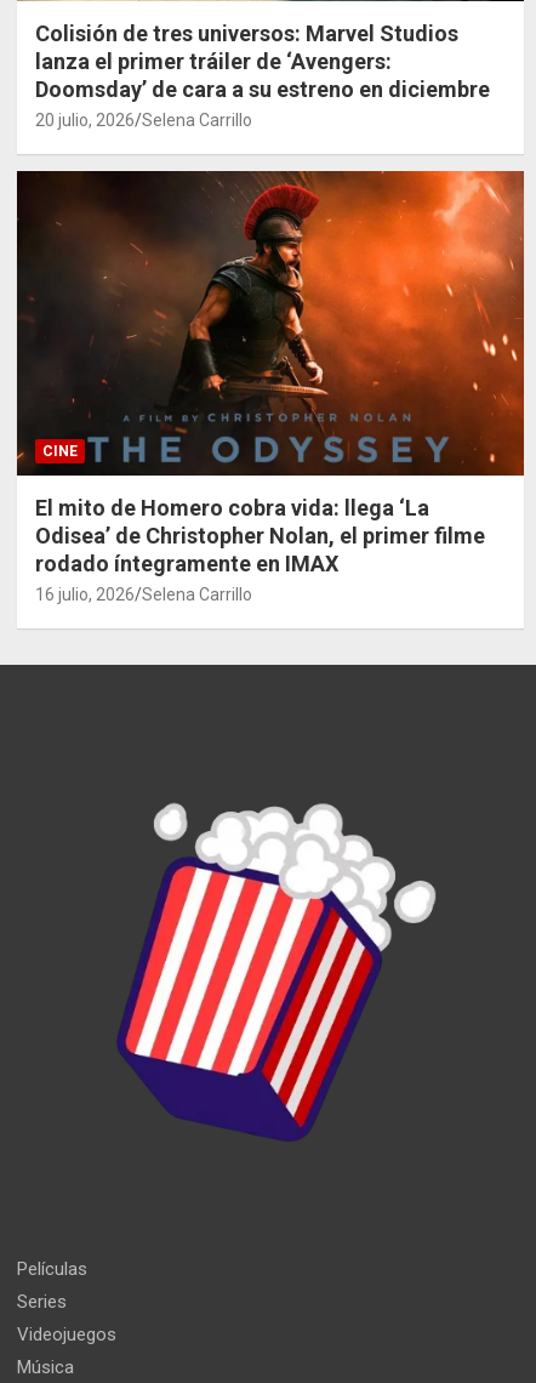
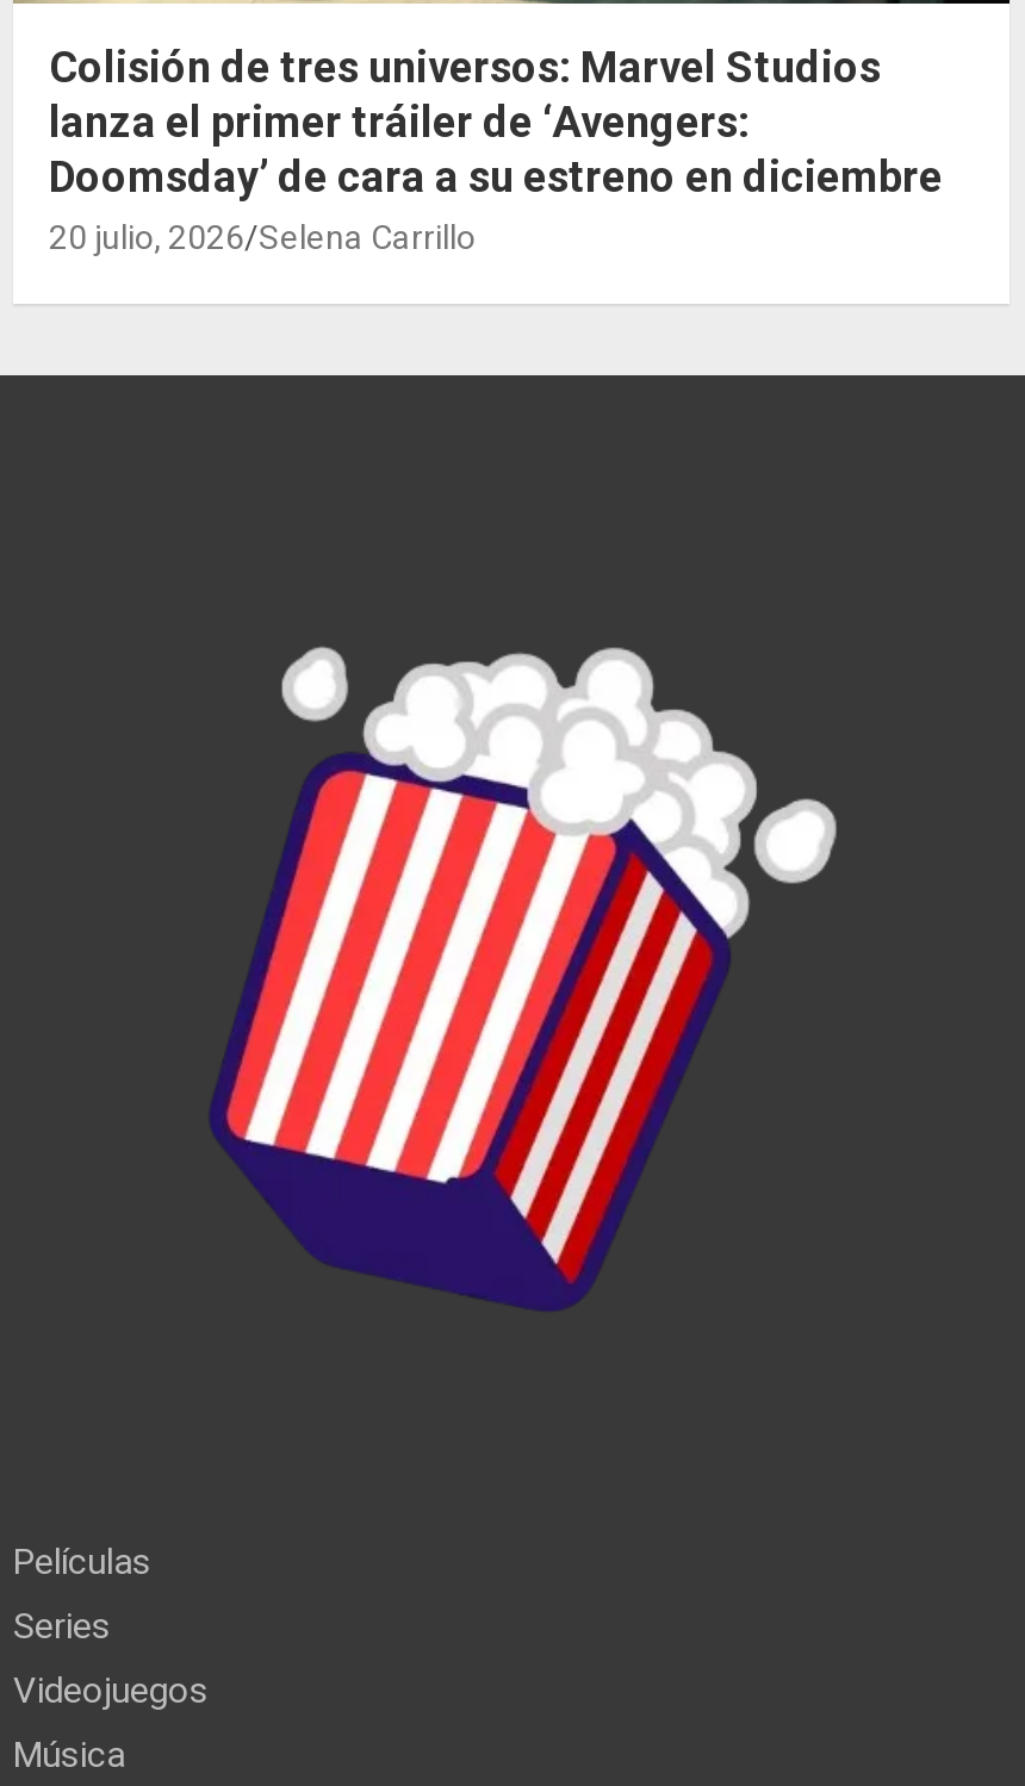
- [image]
- CINE
- El mito de Homero cobra vida: llega ‘La
- Odisea’ de Christopher Nolan, el primer filme
- rodado íntegramente en IMAX
- 16 julio, 2026 Selena Carrillo
